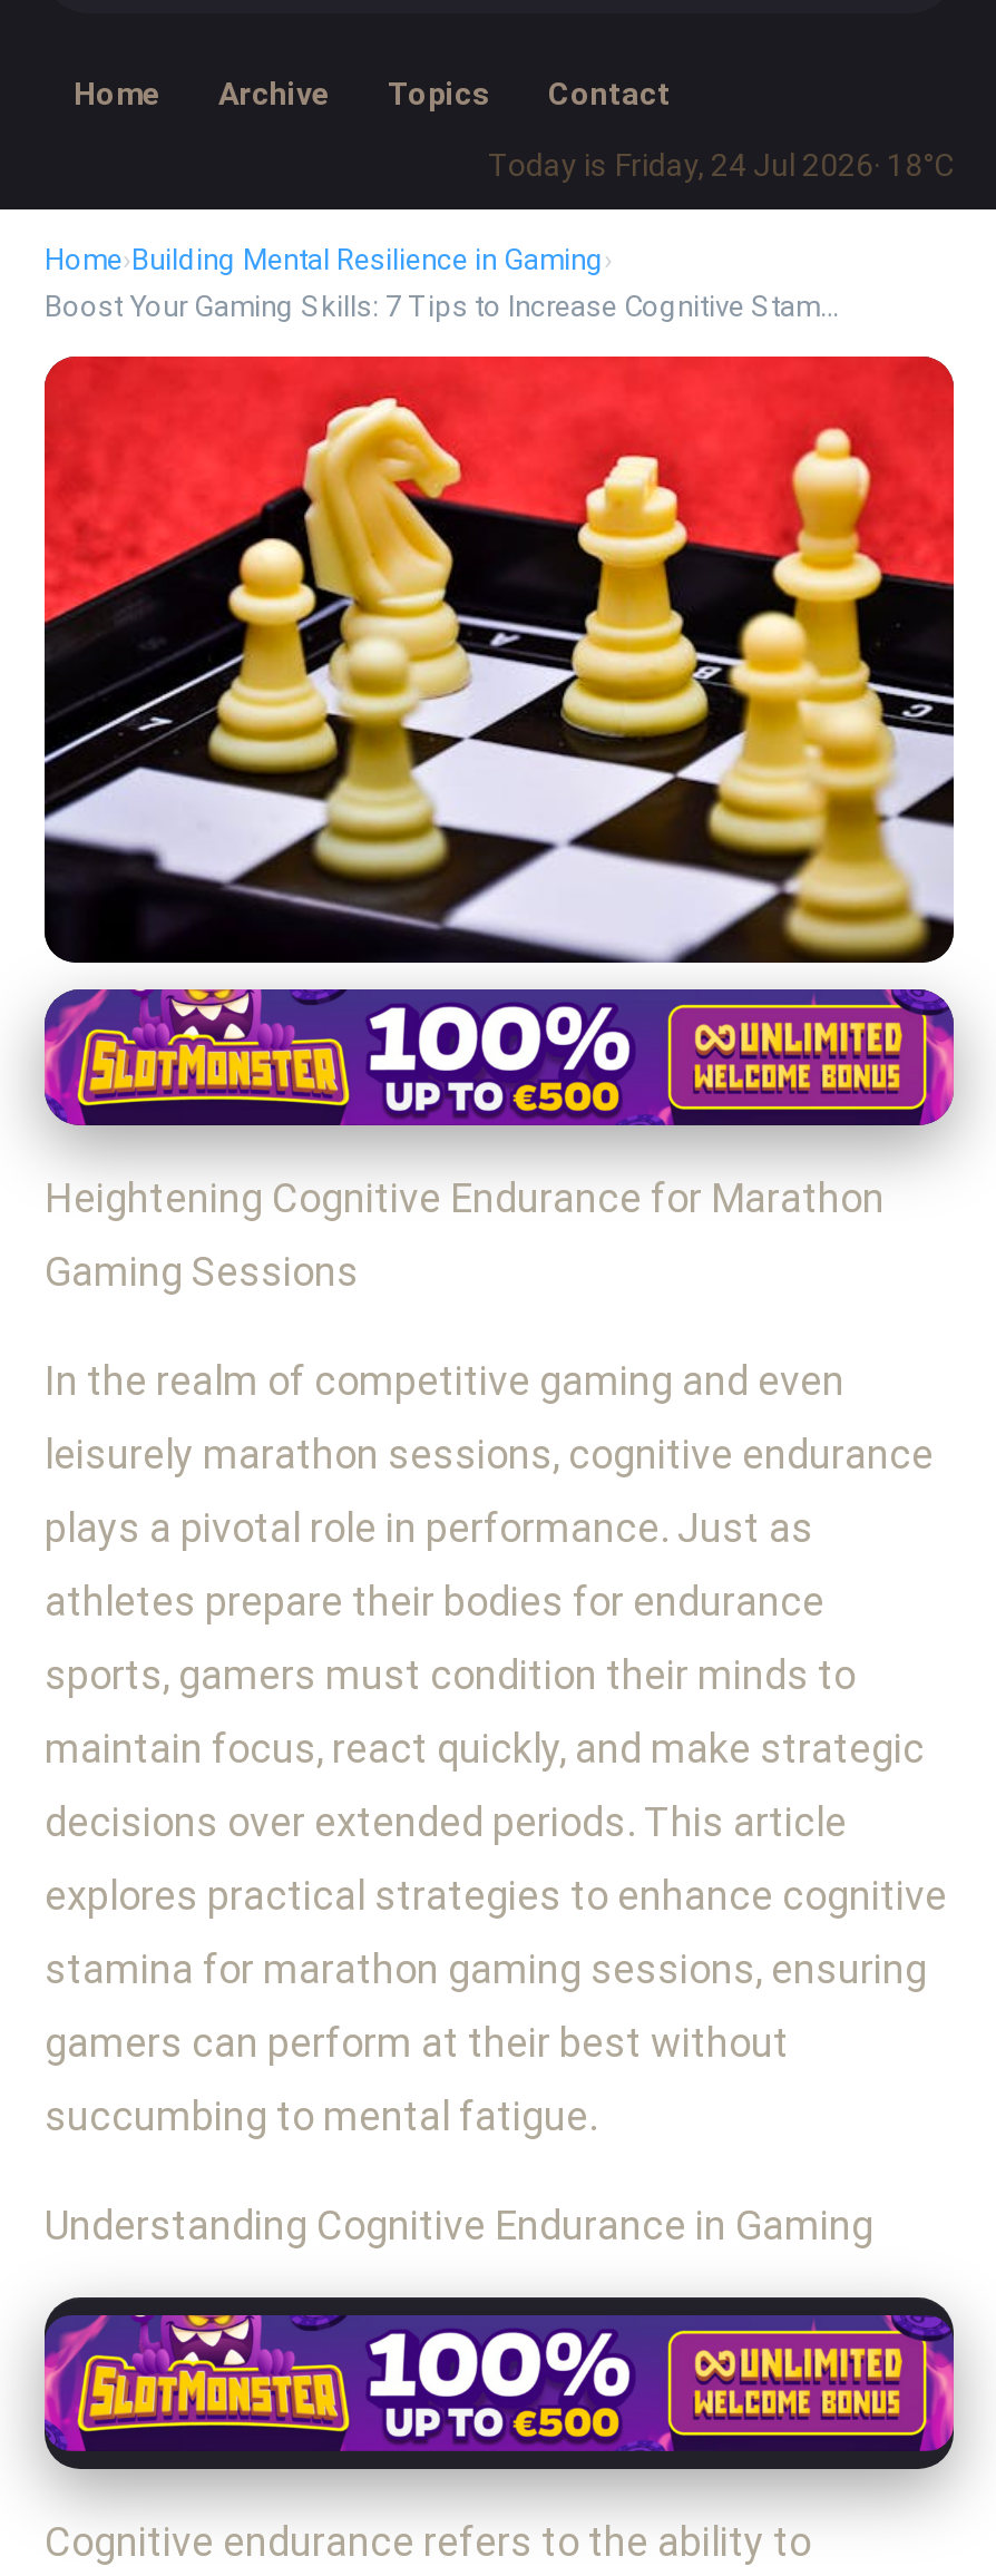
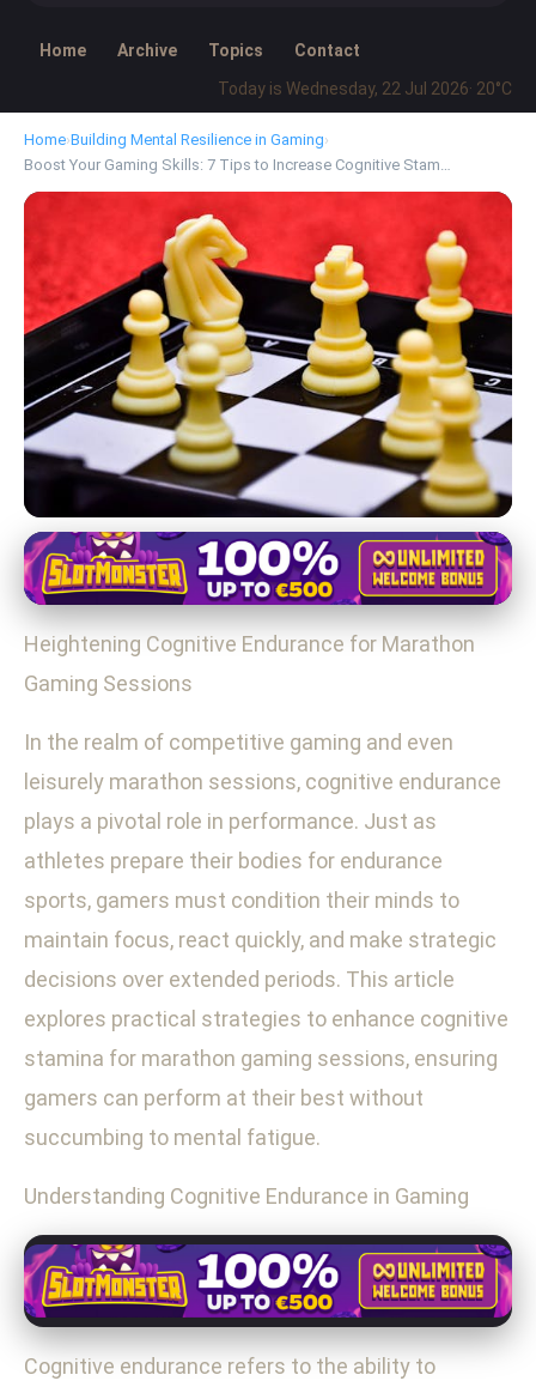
- Today is Friday, 24 Jul 2026 · 18°C
+ Today is Wednesday, 22 Jul 2026 · 20°C
